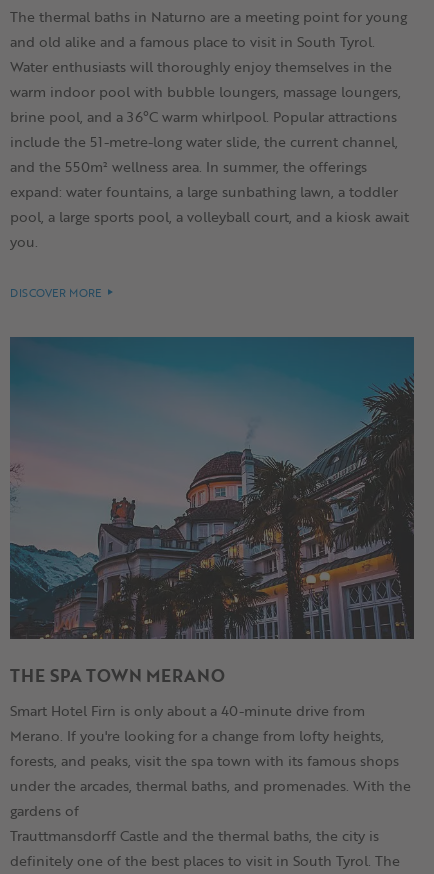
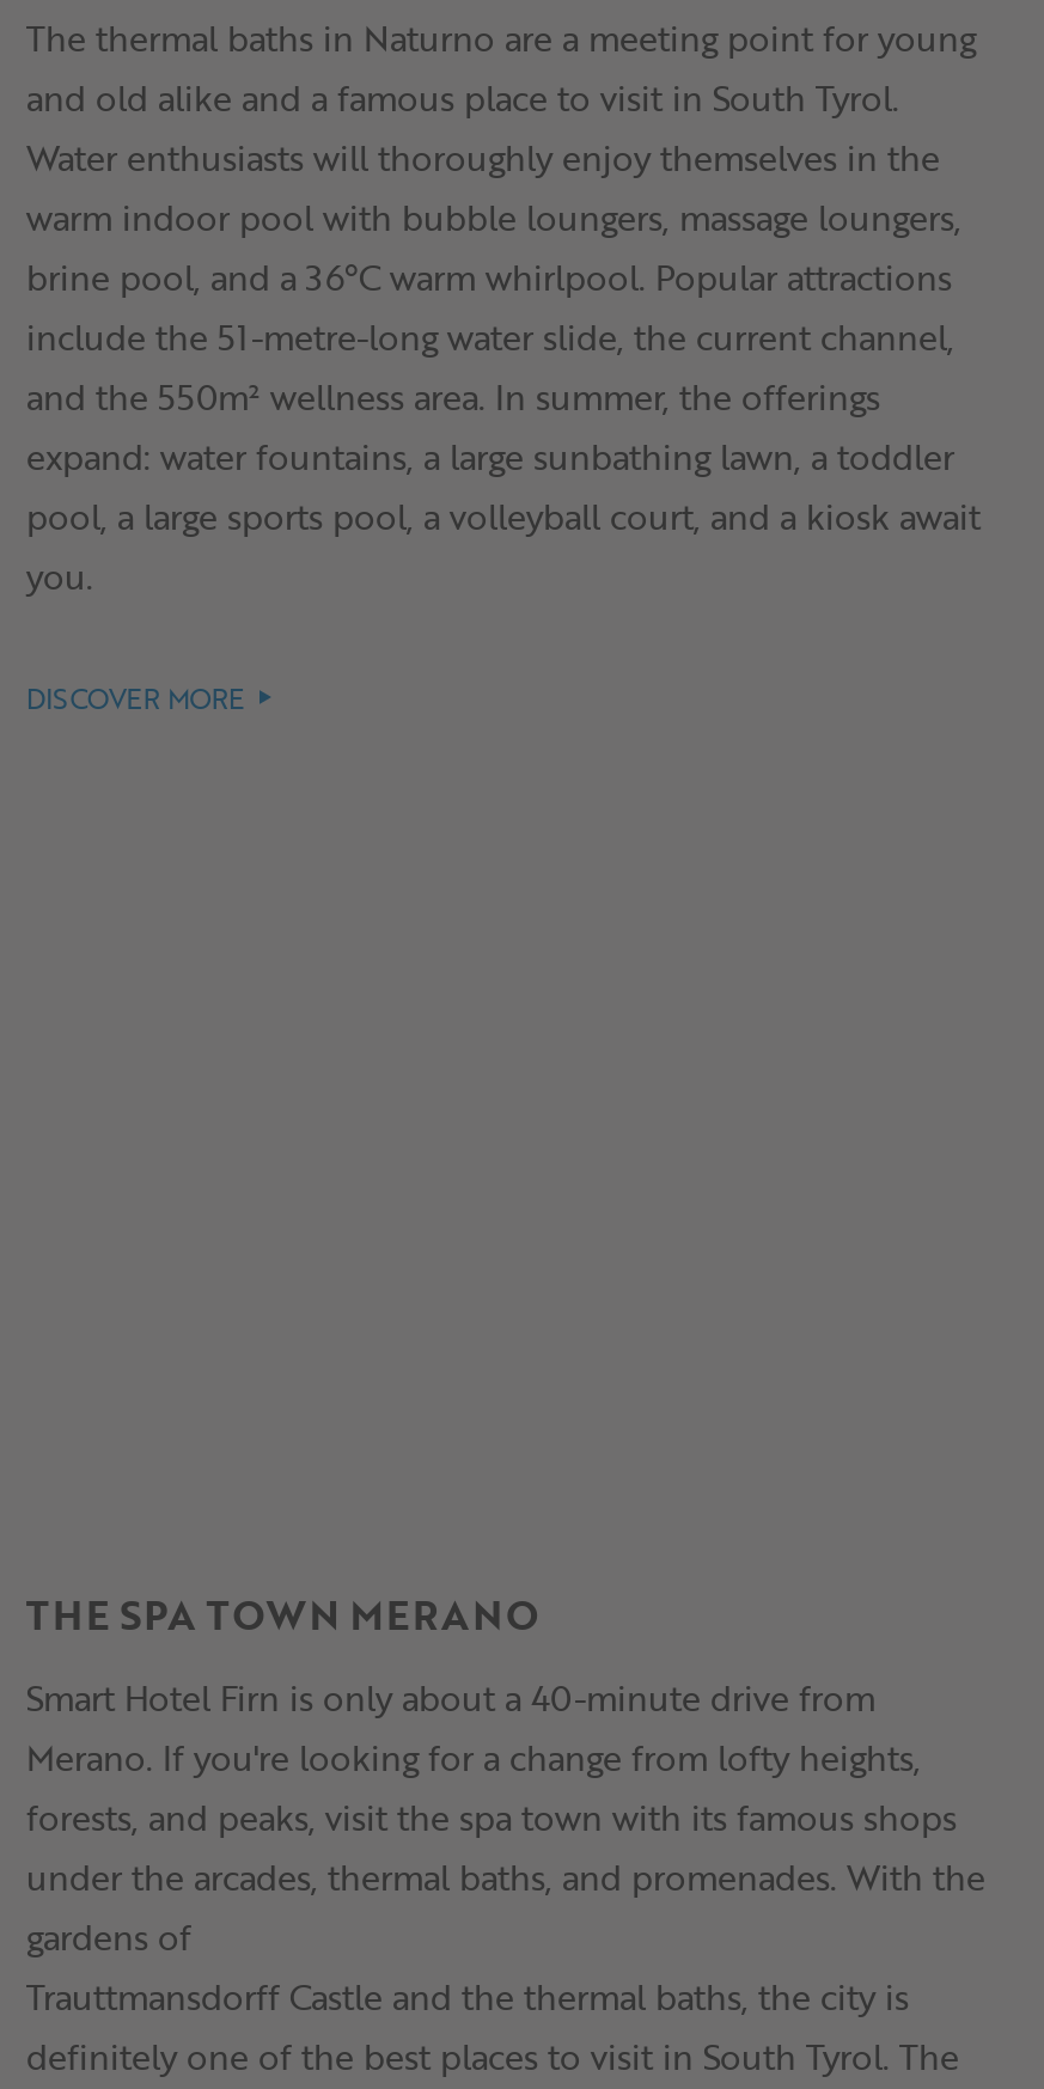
- [image]
